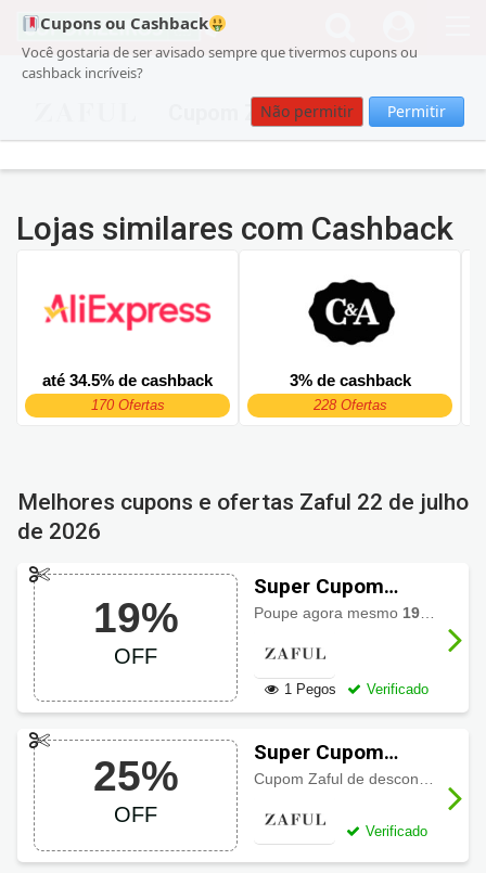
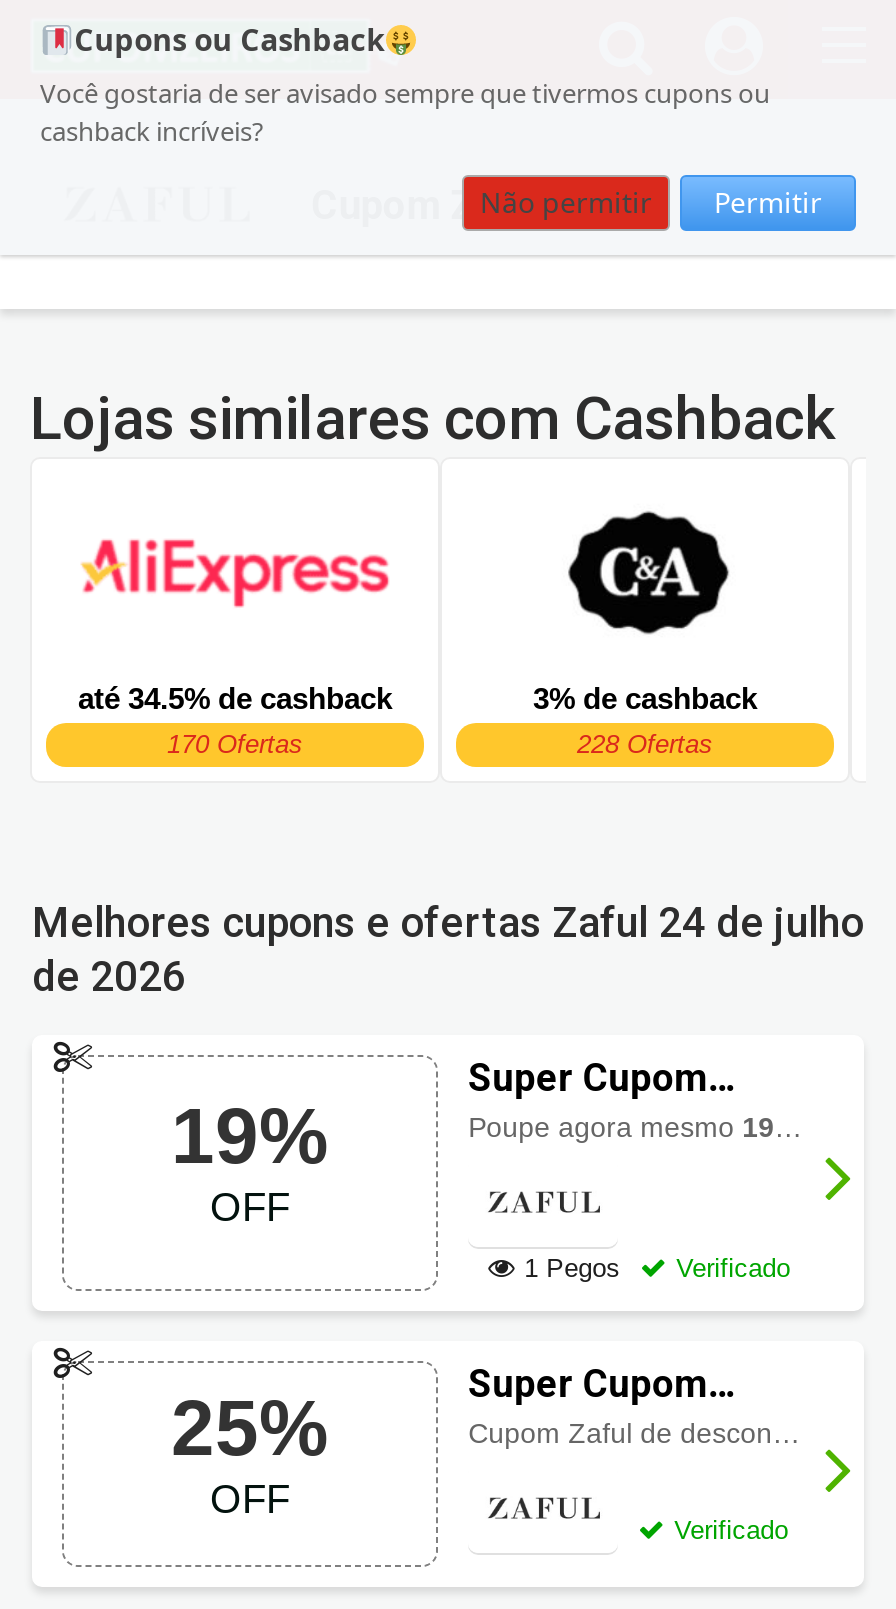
- Melhores cupons e ofertas Zaful 22 de julho
+ Melhores cupons e ofertas Zaful 24 de julho
